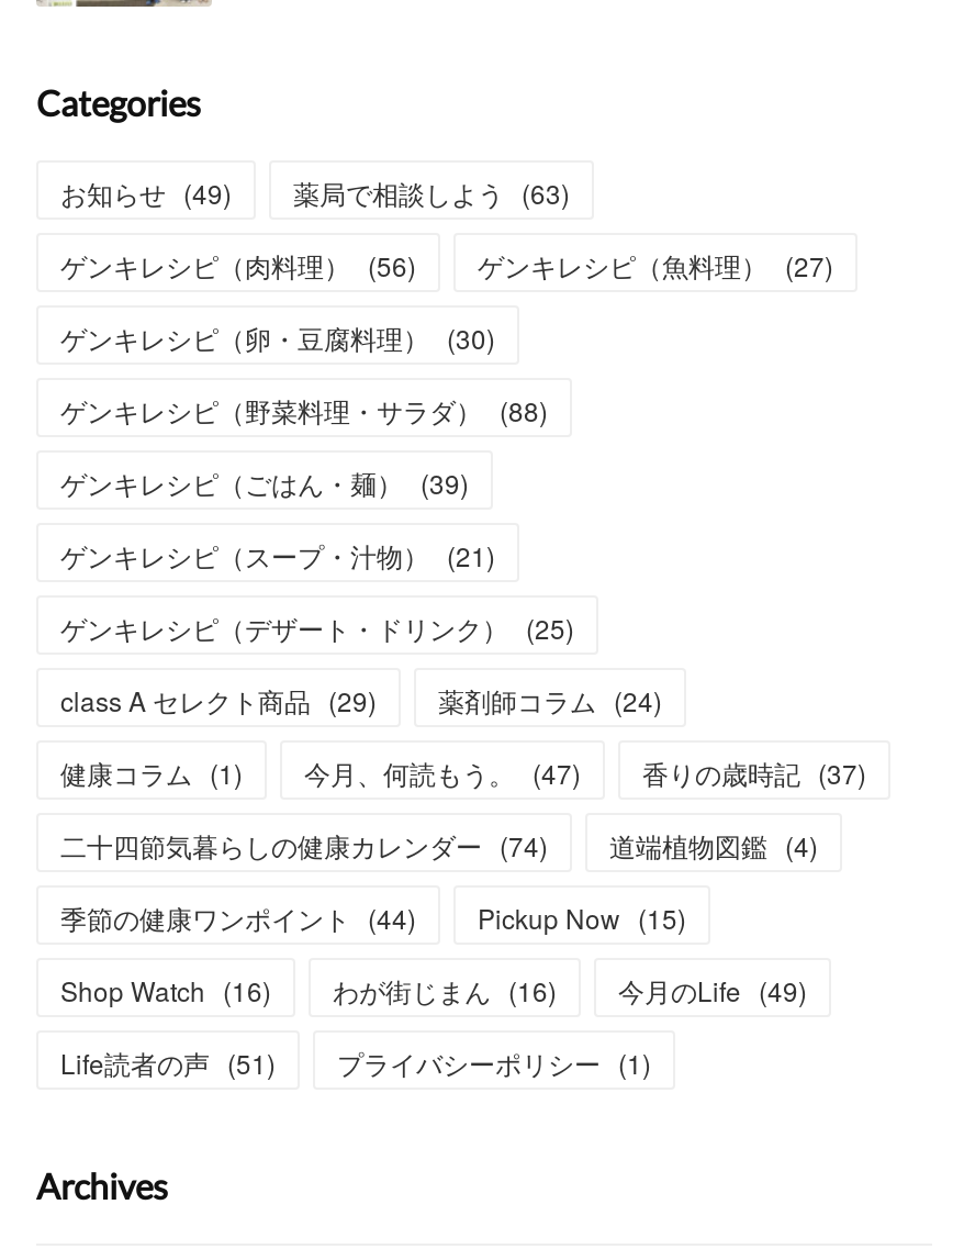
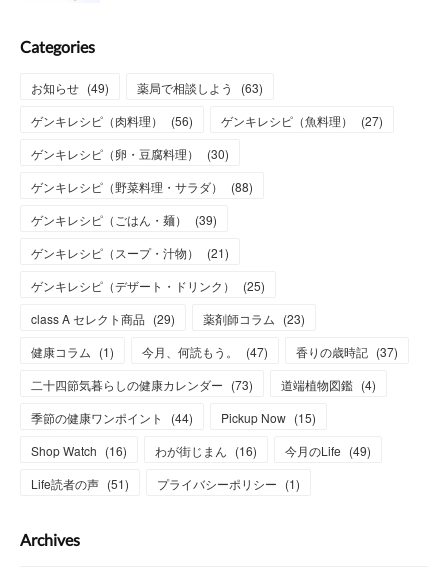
- 薬剤師コラム (24)
+ 薬剤師コラム (23)

- 二十四節気暮らしの健康カレンダー (74)
+ 二十四節気暮らしの健康カレンダー (73)
